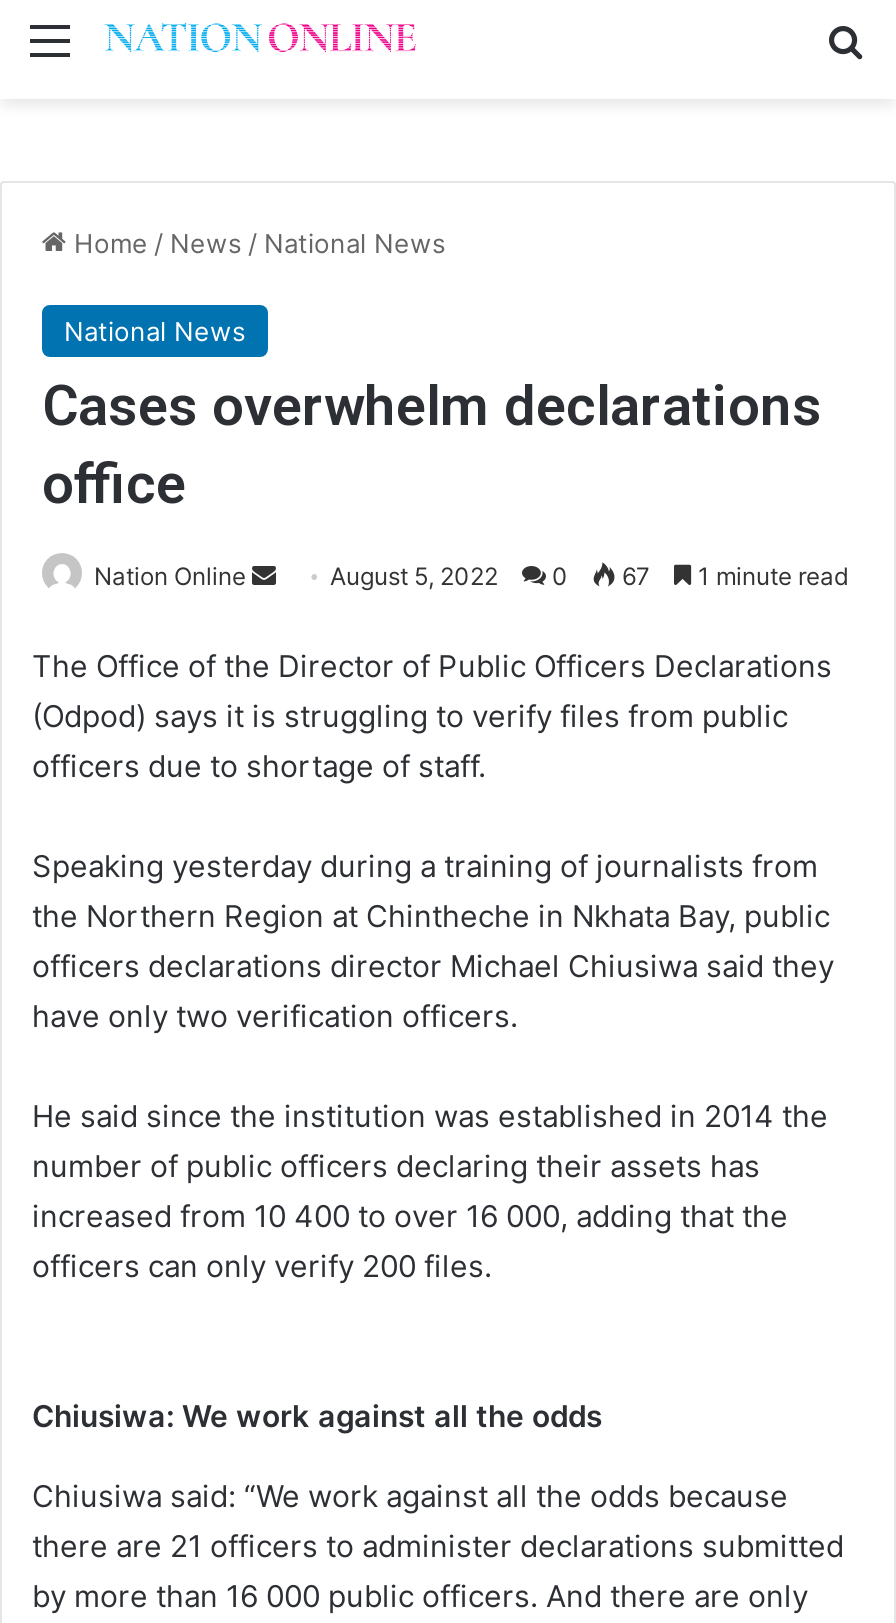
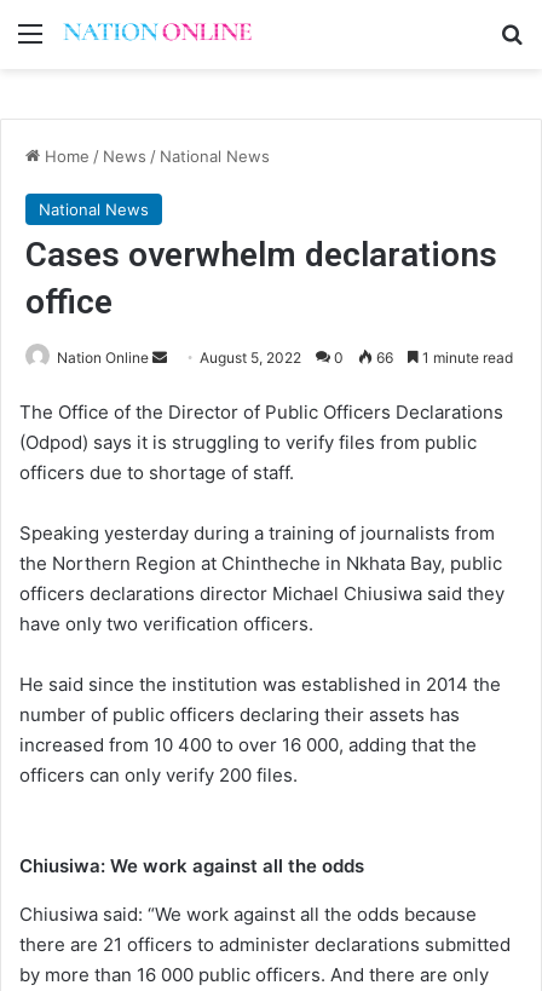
- 67
+ 66
